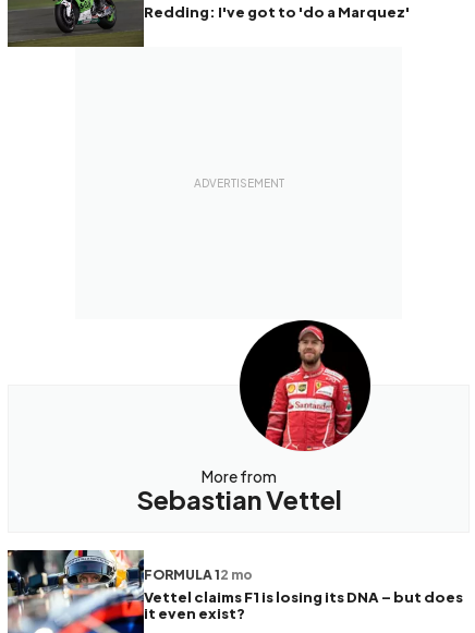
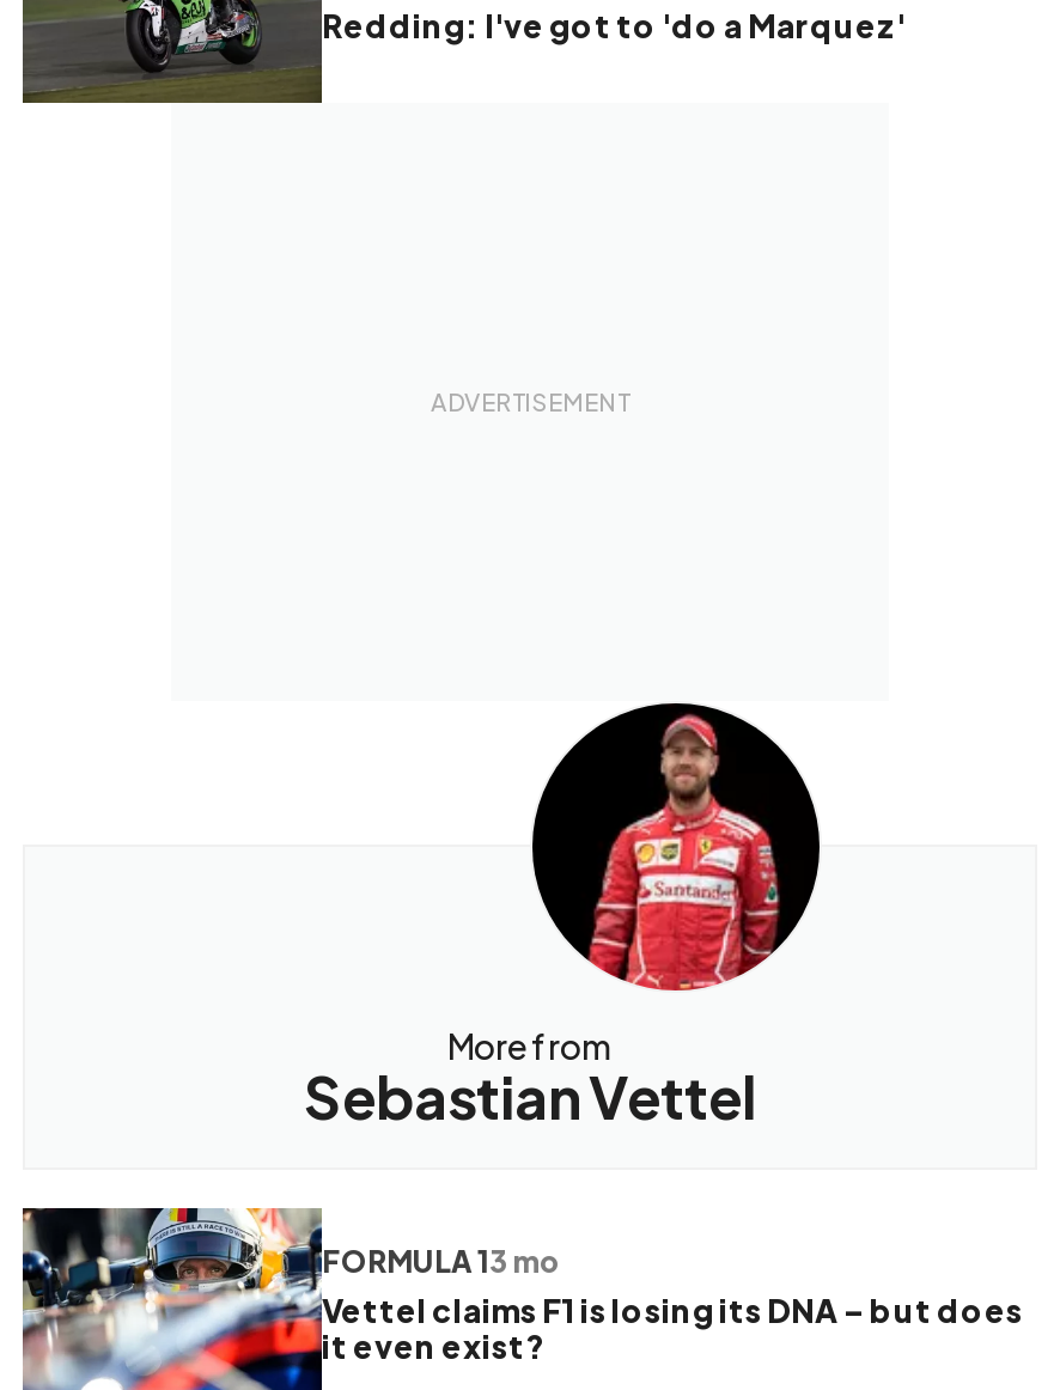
- FORMULA 12 mo
+ FORMULA 13 mo
